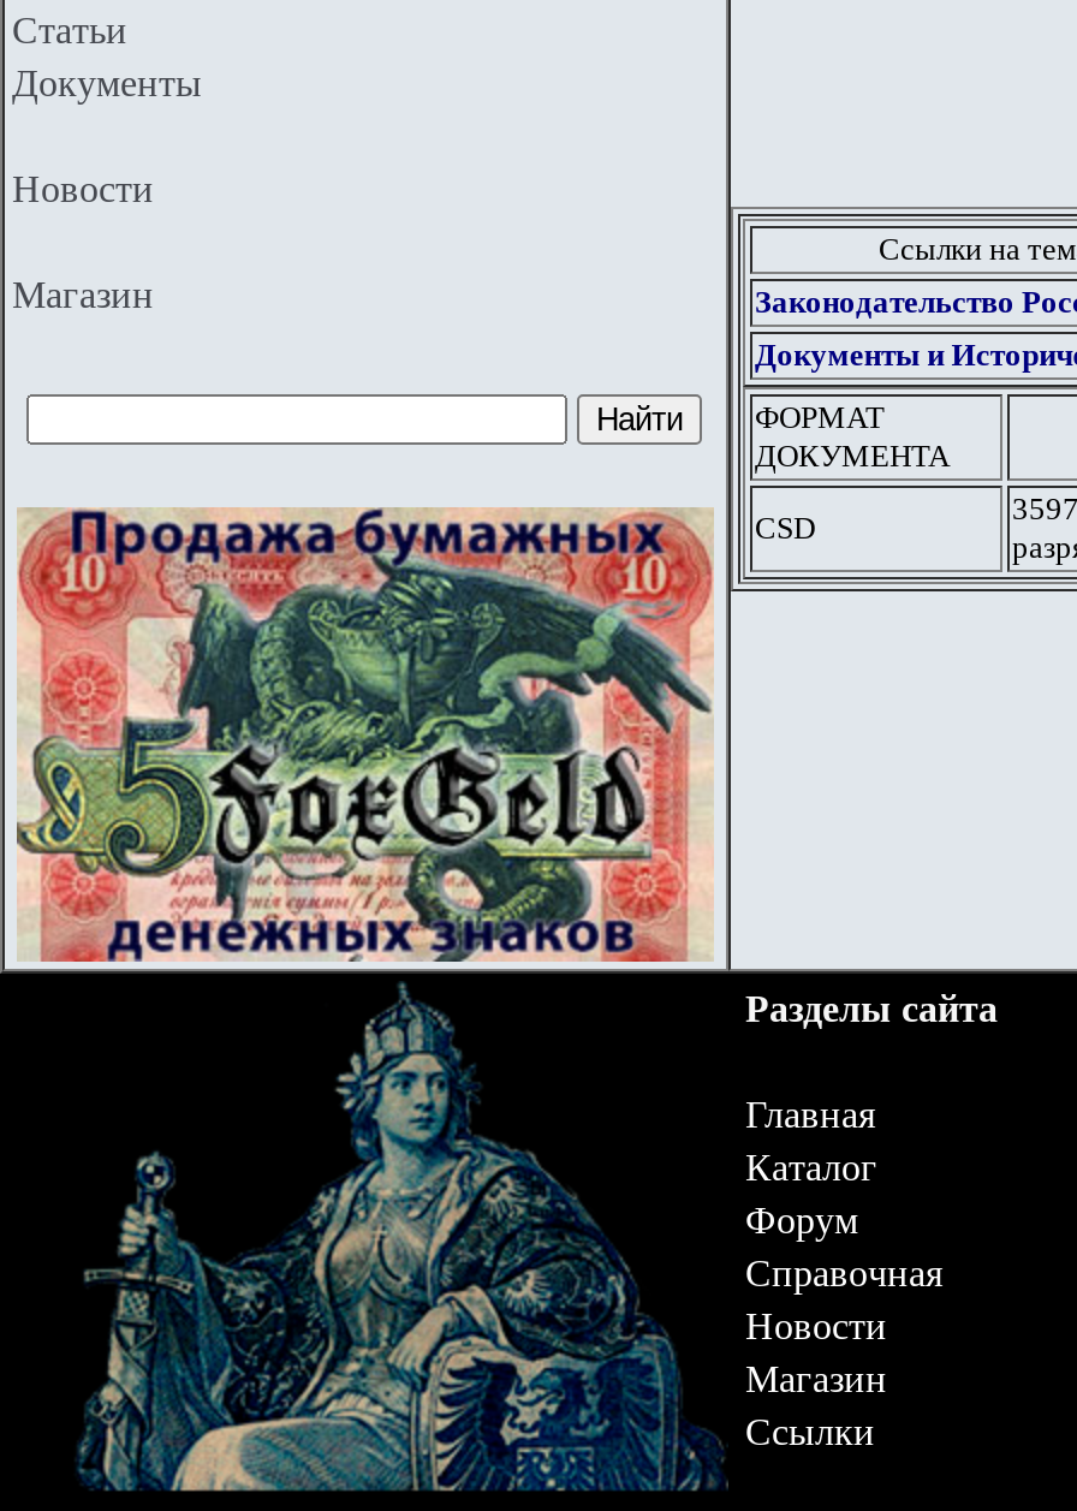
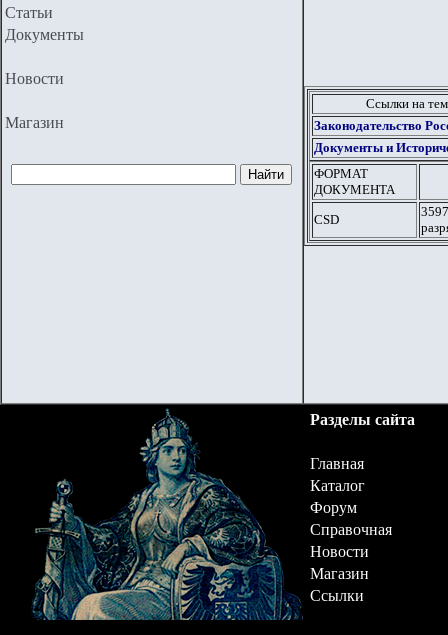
- [image]
